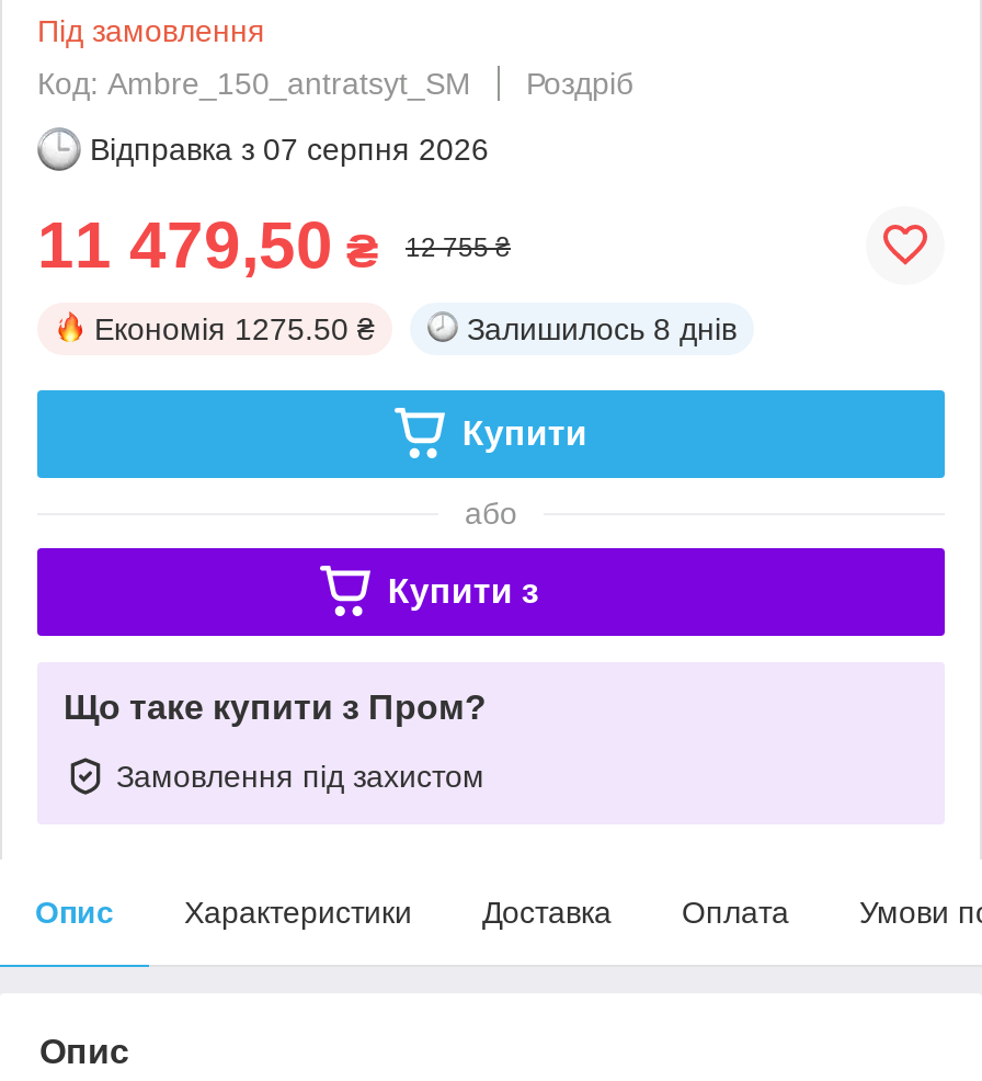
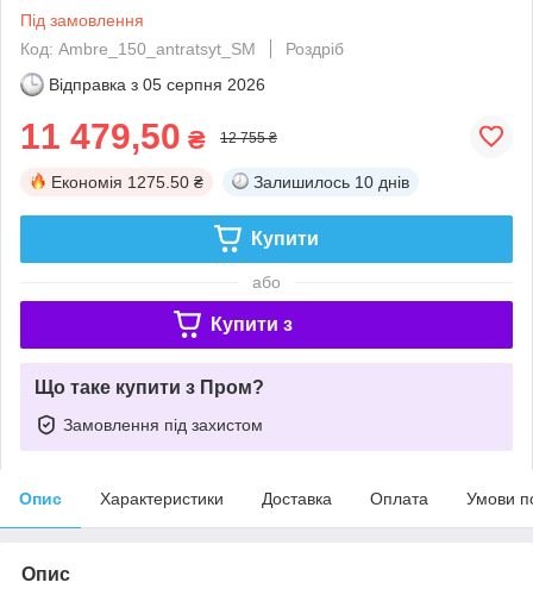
- Відправка з 07 серпня 2026
+ Відправка з 05 серпня 2026

- Залишилось 8 днів
+ Залишилось 10 днів
